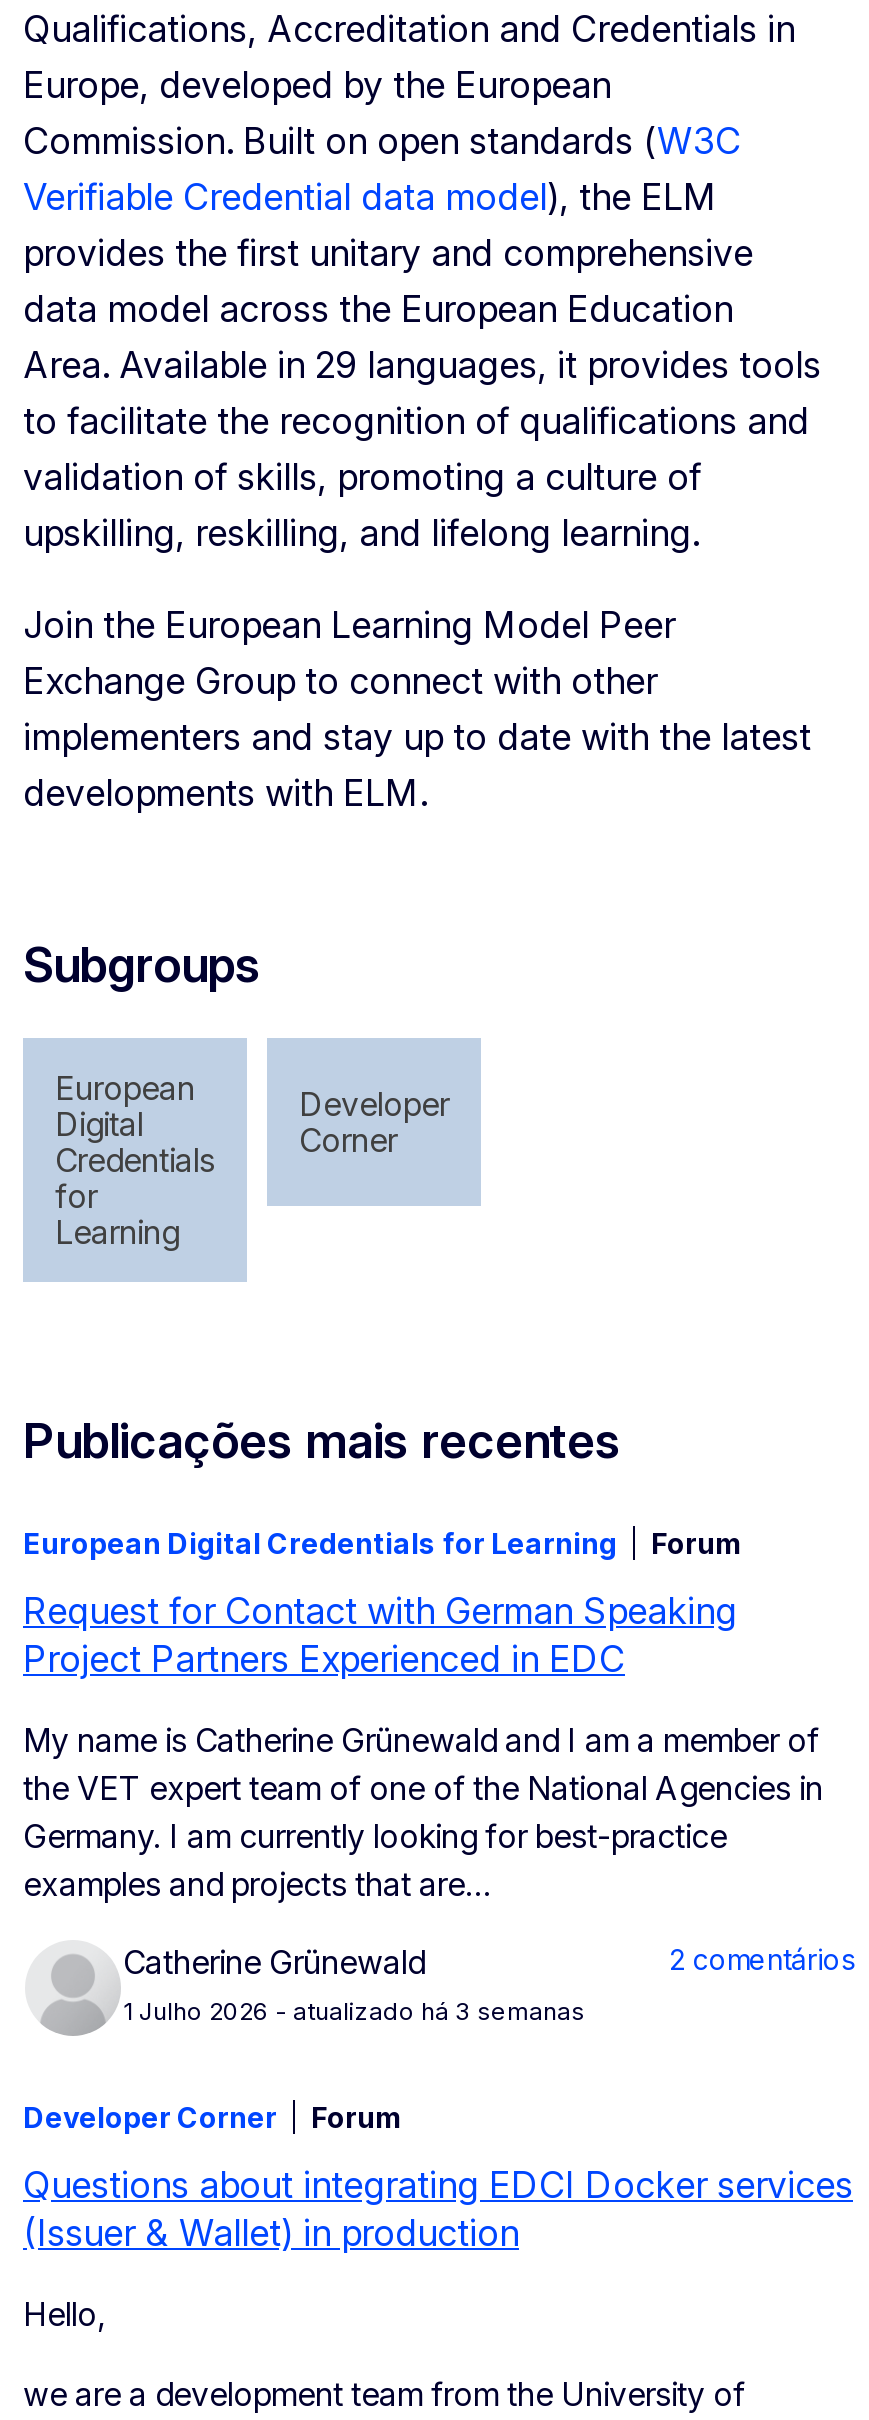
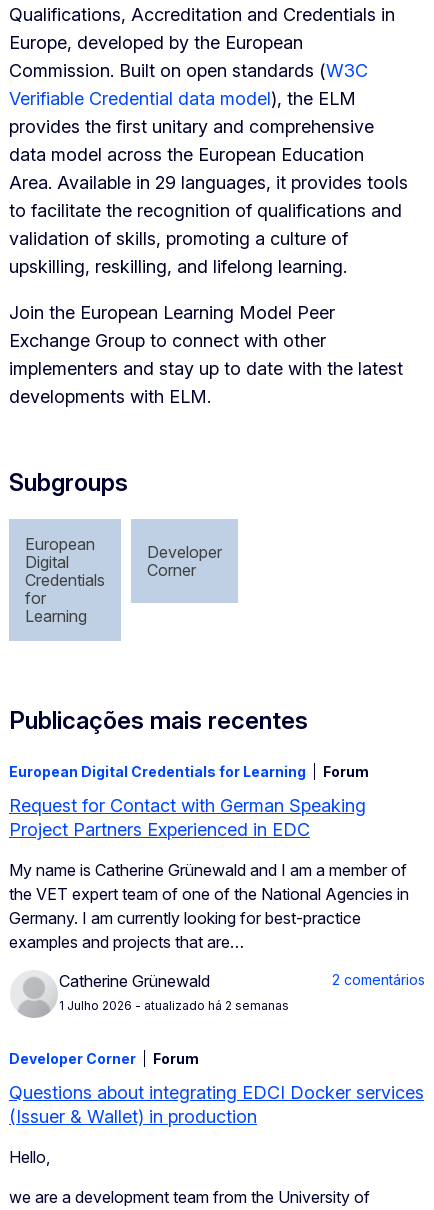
- 1 Julho 2026 - atualizado há 3 semanas
+ 1 Julho 2026 - atualizado há 2 semanas
